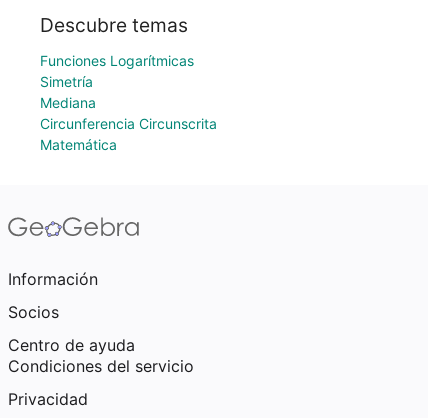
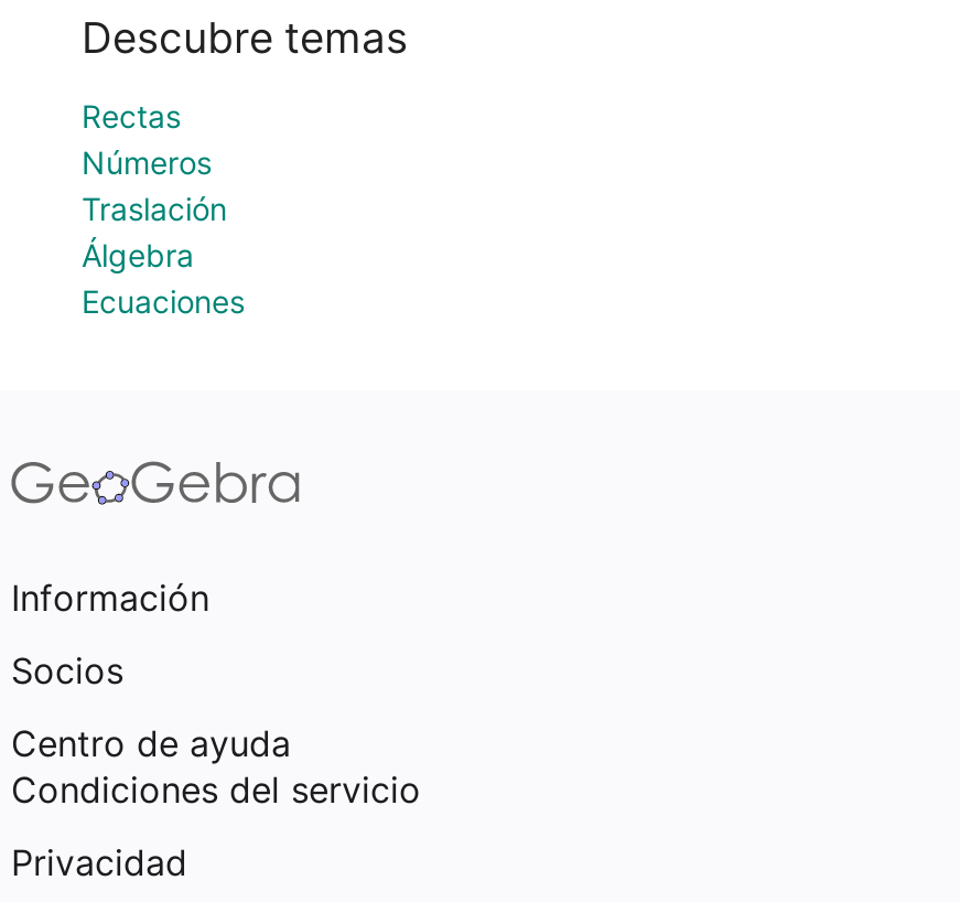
- Funciones Logarítmicas
- Simetría
- Mediana
- Circunferencia Circunscrita
- Matemática
+ Rectas
+ Números
+ Traslación
+ Álgebra
+ Ecuaciones
